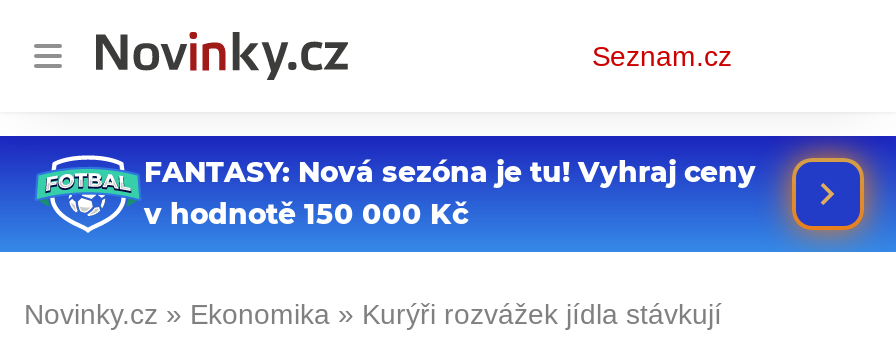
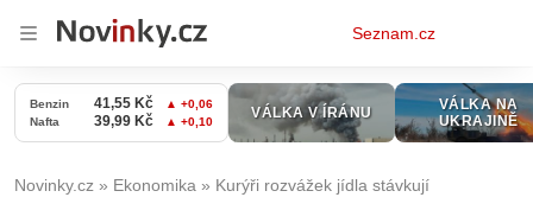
- [image]
+ [image]
